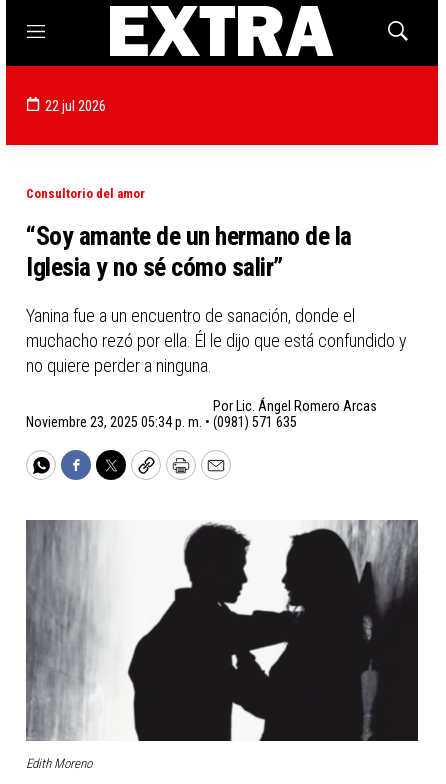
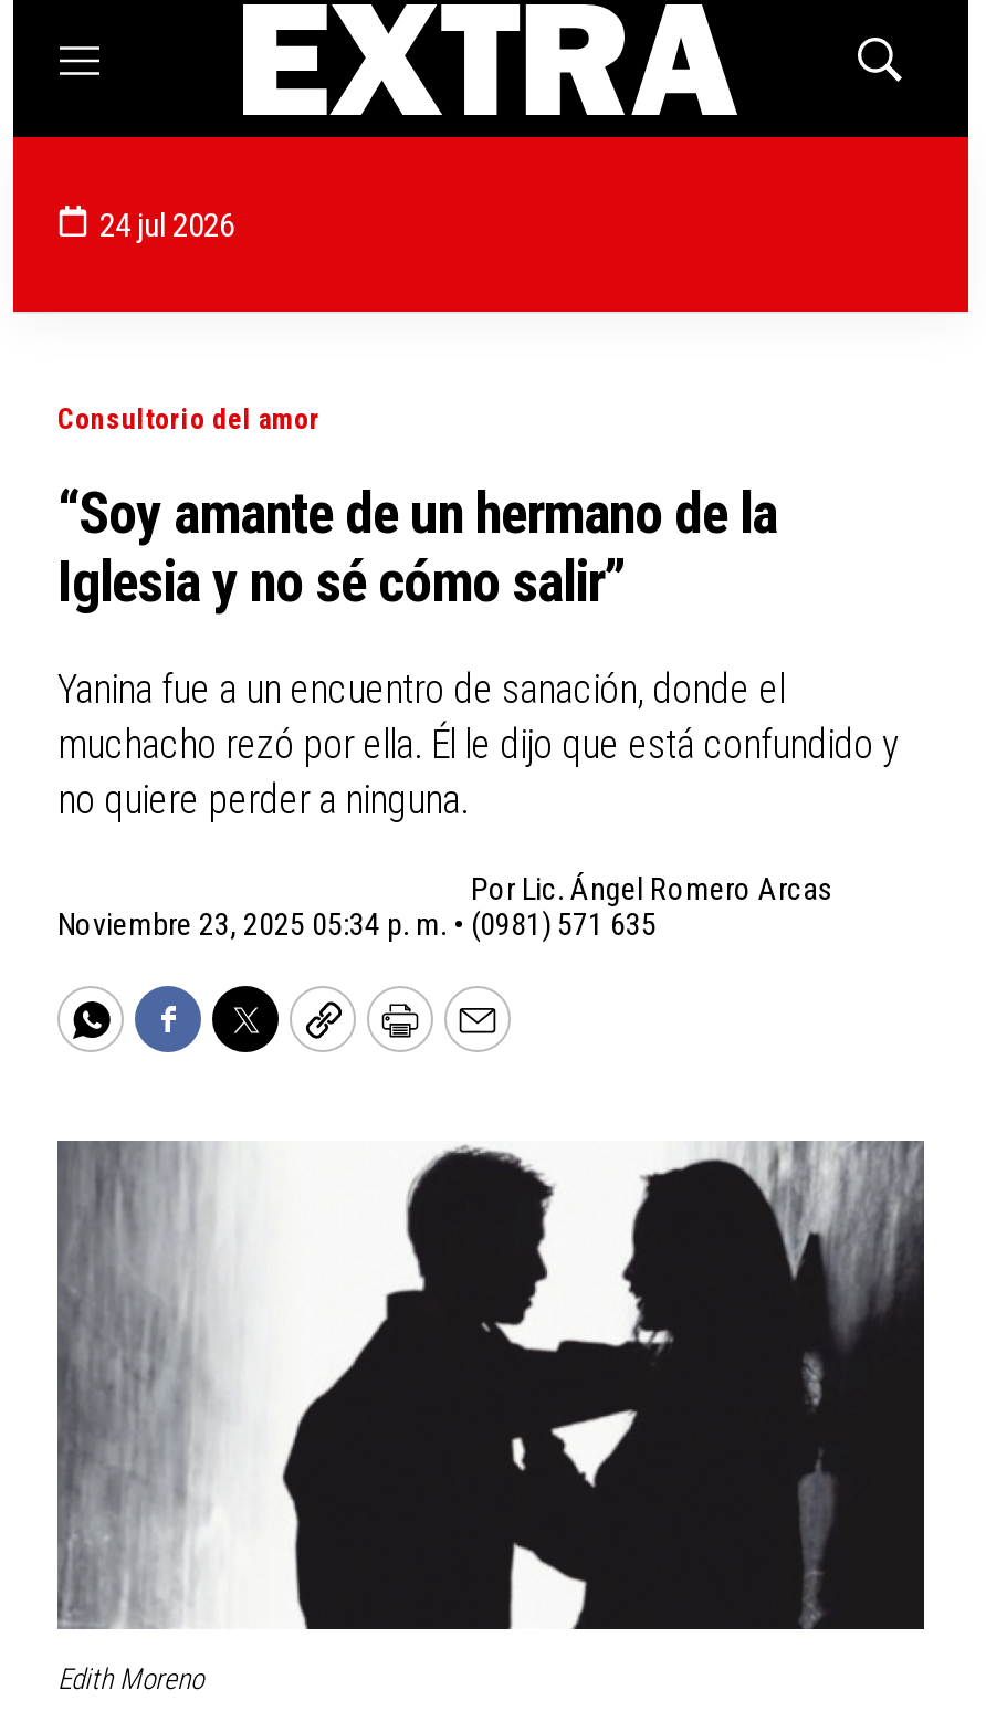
- 22 jul 2026
+ 24 jul 2026
